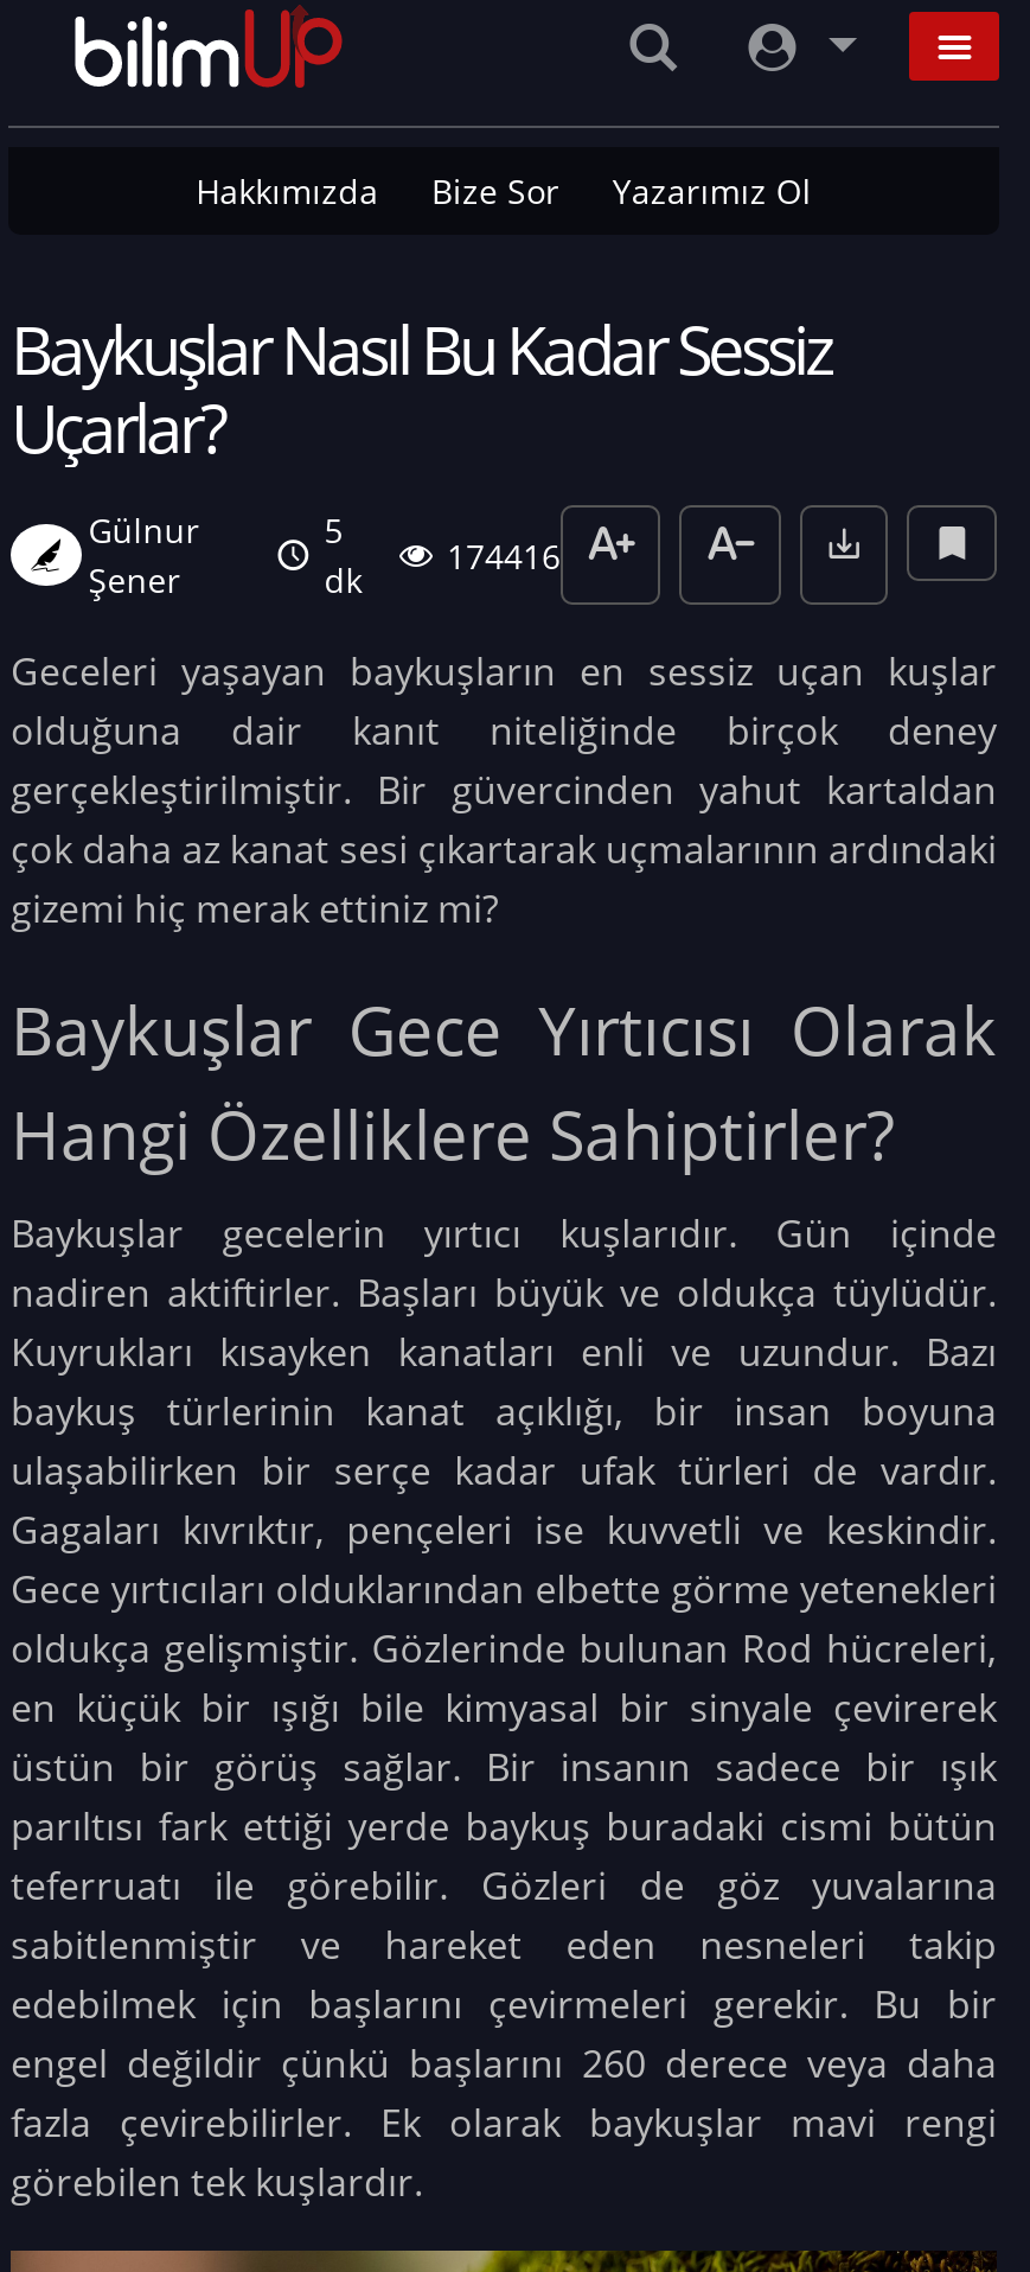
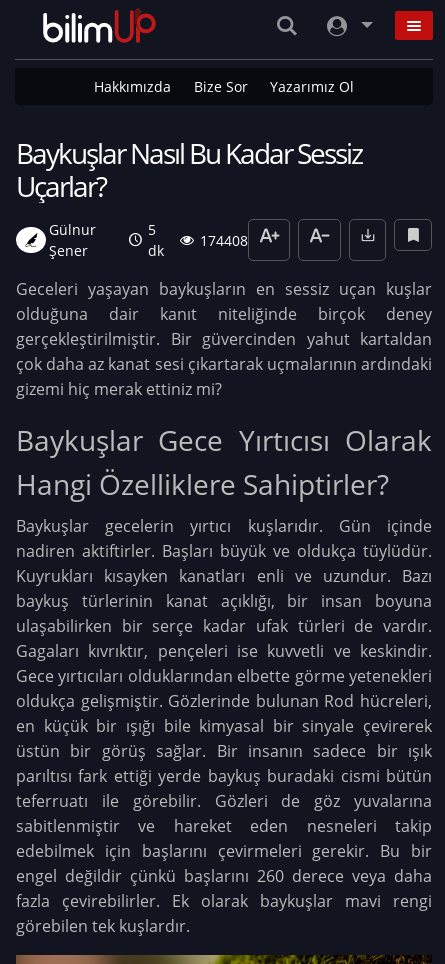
- 174416
+ 174408
